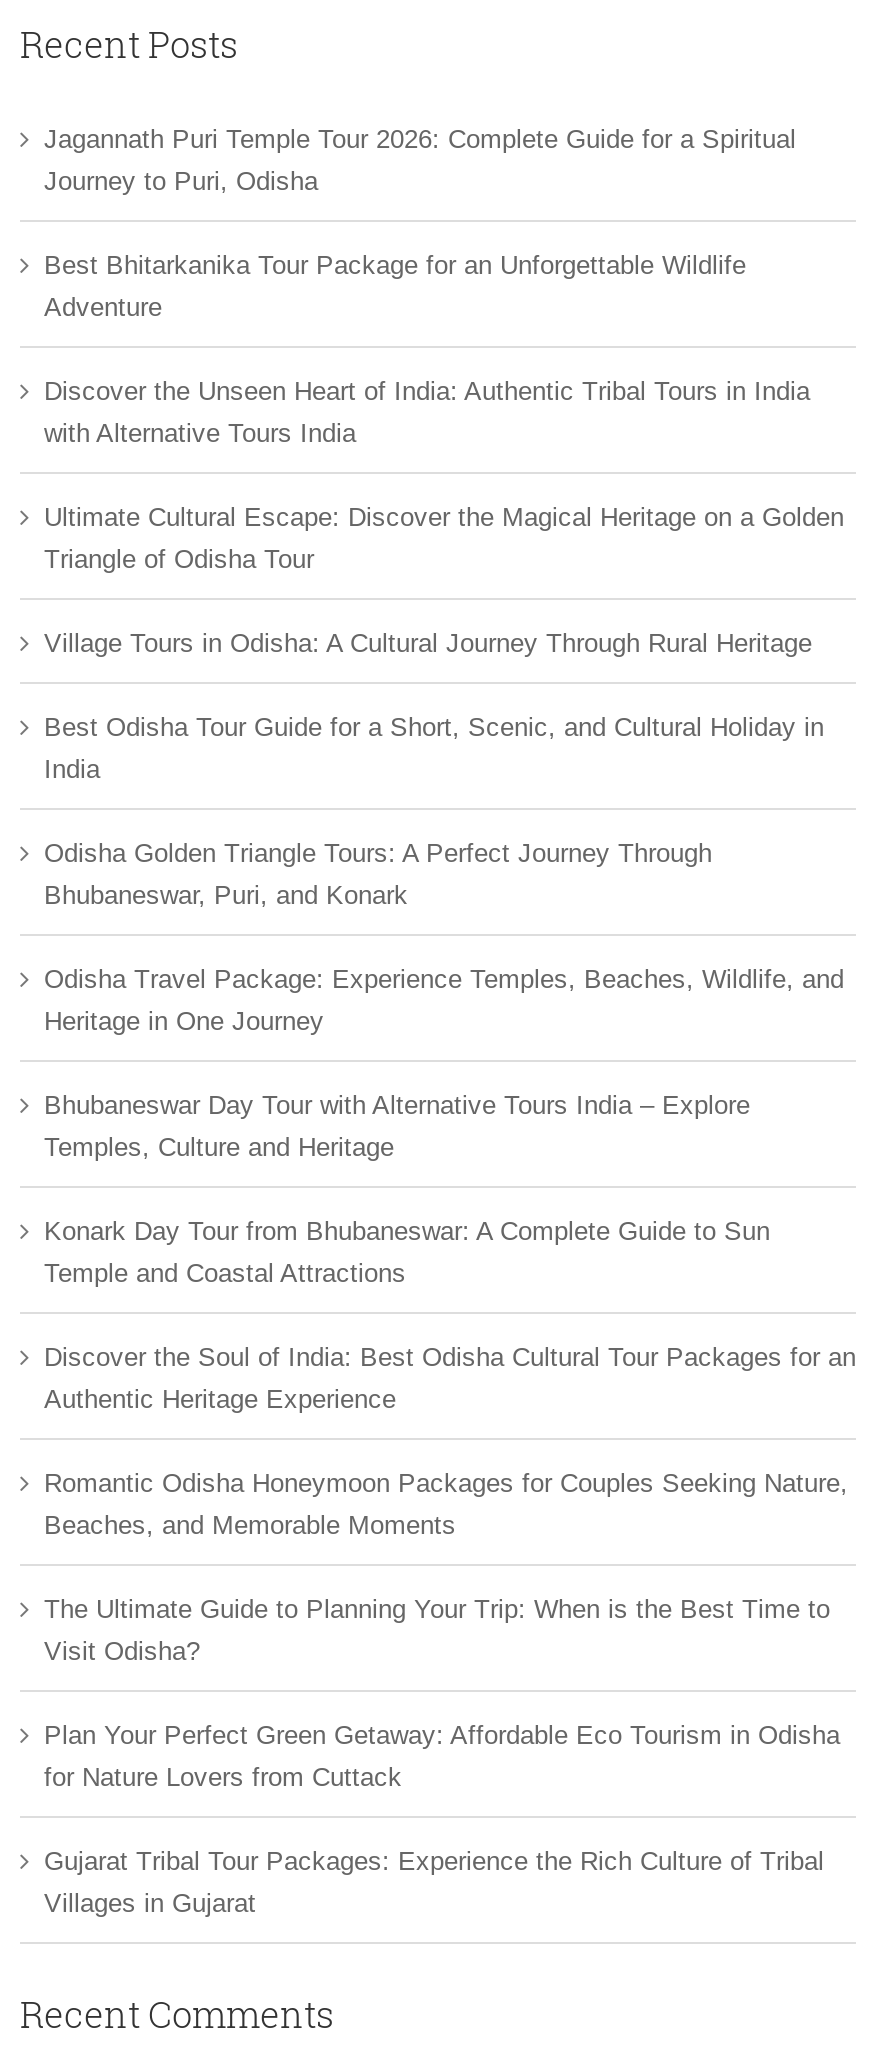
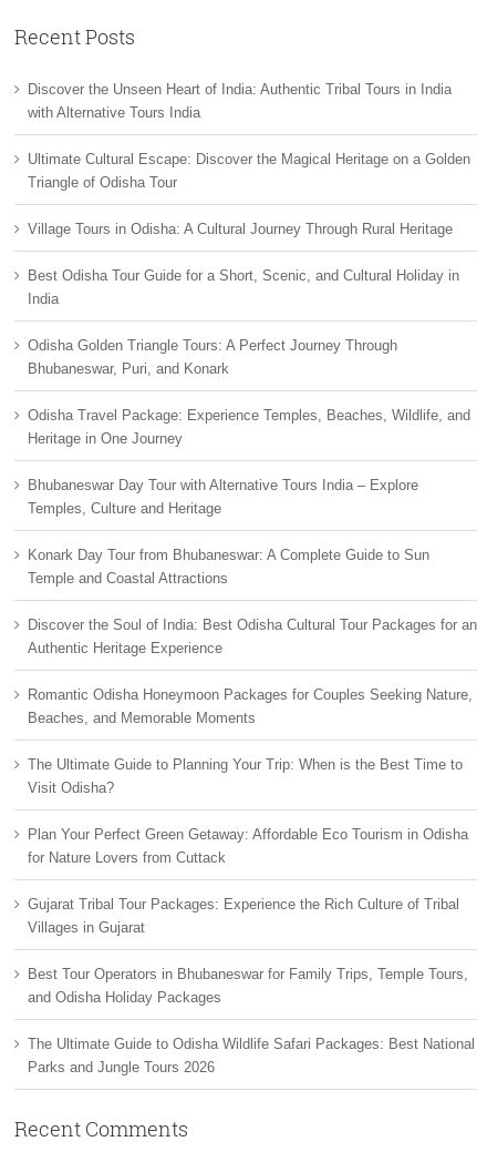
- Jagannath Puri Temple Tour 2026: Complete Guide for a Spiritual
- Journey to Puri, Odisha
- Best Bhitarkanika Tour Package for an Unforgettable Wildlife
- Adventure

moved up: Discover the Unseen Heart of India: Authentic Tribal Tours in India | with Alternative Tours India | Ultimate Cultural Escape: Discover the Magical Heritage on a Golden | ... | Gujarat Tribal Tour Packages: Experience the Rich Culture of Tribal | Villages in Gujarat

+ Best Tour Operators in Bhubaneswar for Family Trips, Temple Tours,
+ and Odisha Holiday Packages
+ The Ultimate Guide to Odisha Wildlife Safari Packages: Best National
+ Parks and Jungle Tours 2026
